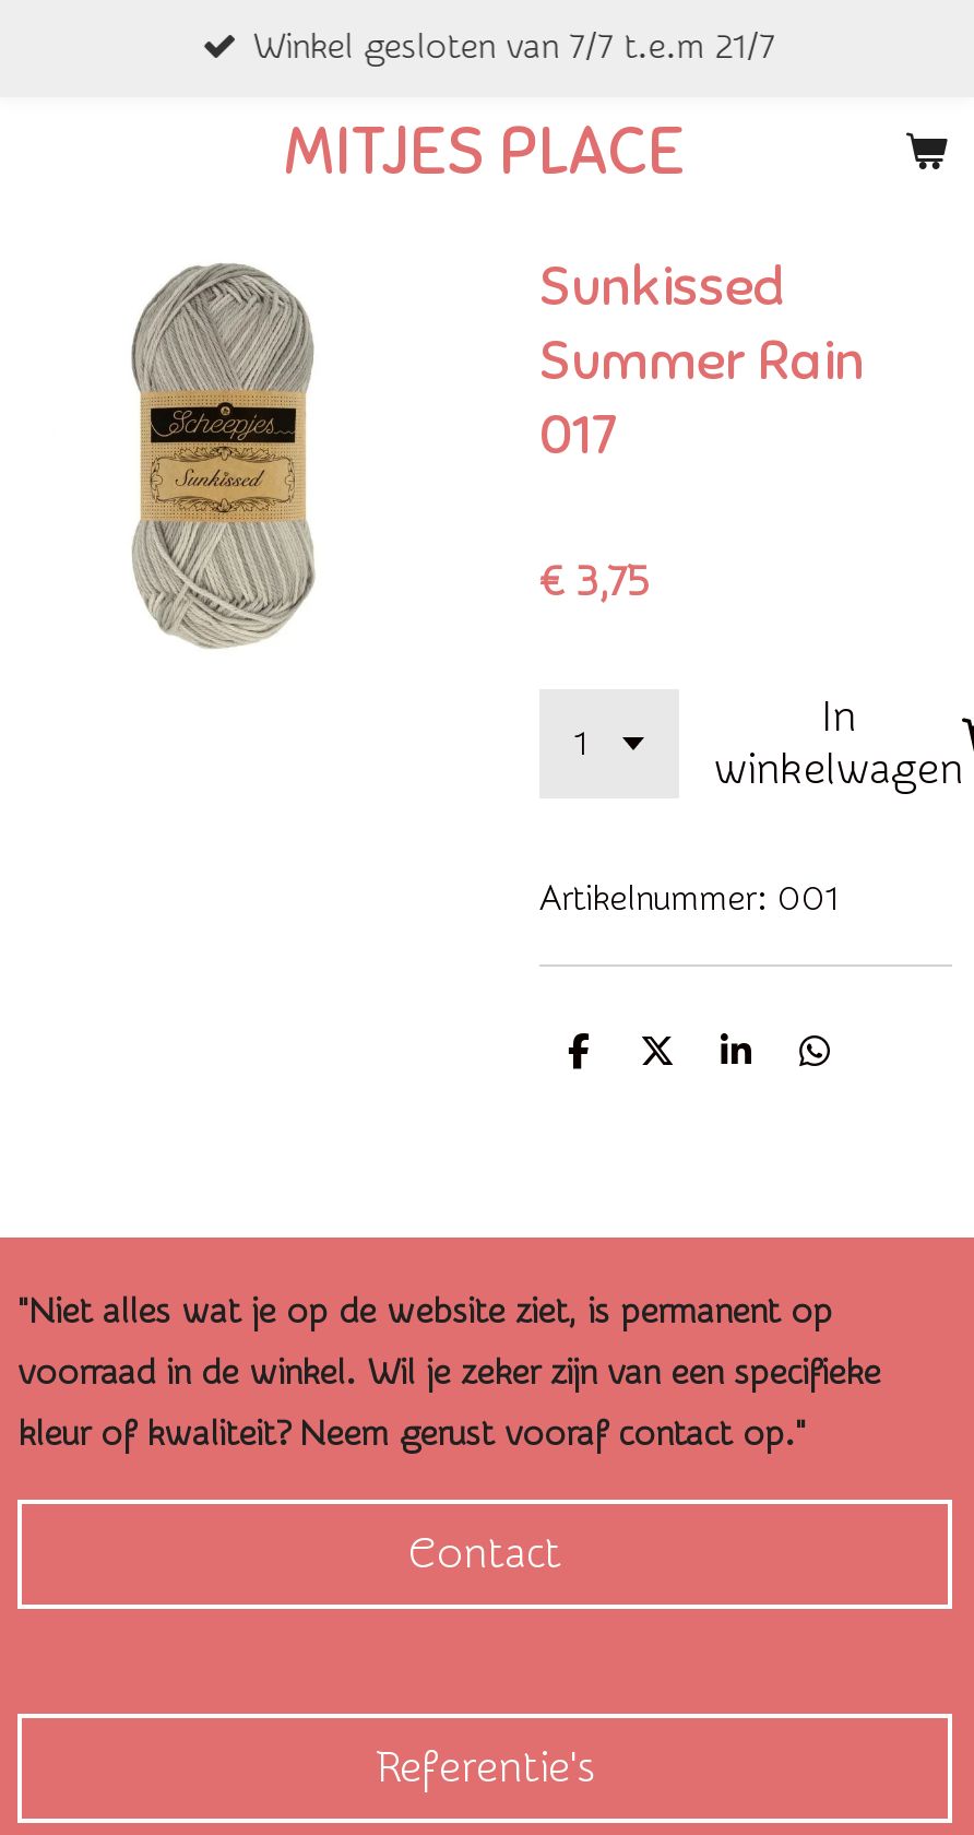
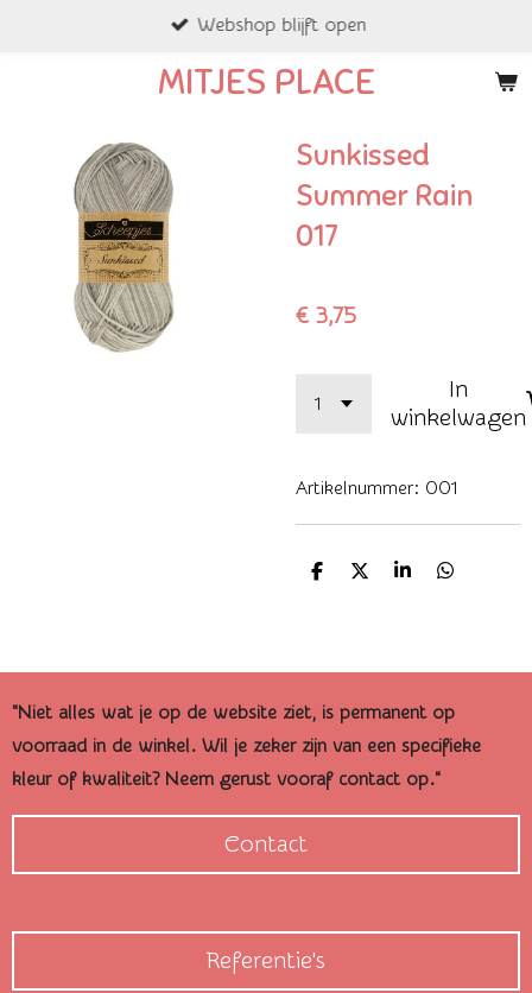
- Winkel gesloten van 7/7 t.e.m 21/7
+ Webshop blijft open
